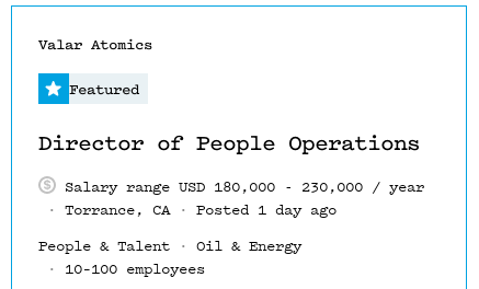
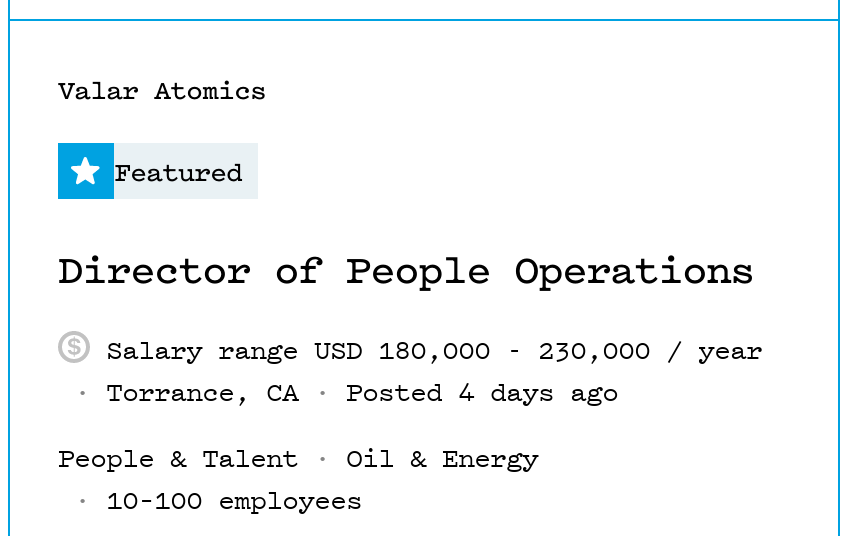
- Posted 1 day ago
+ Posted 4 days ago
